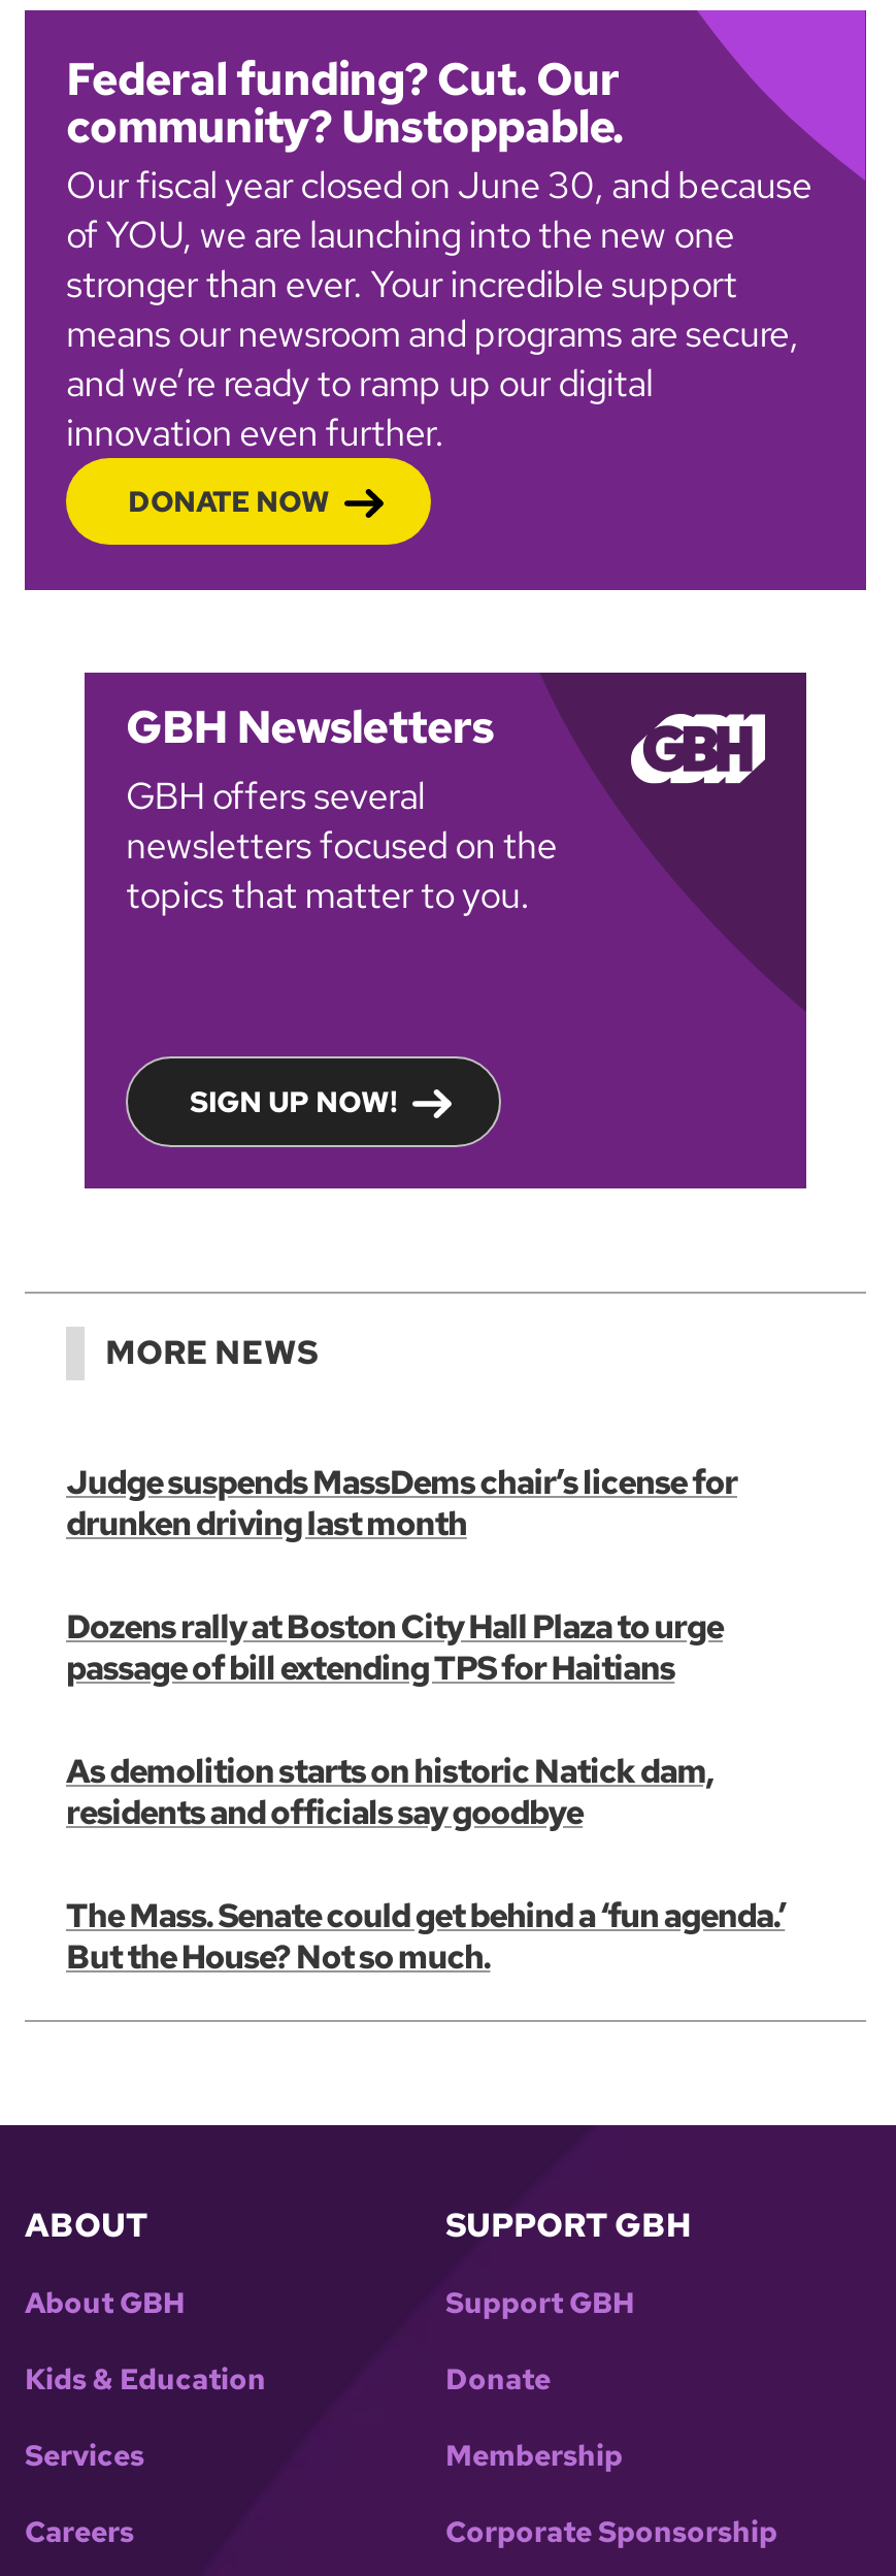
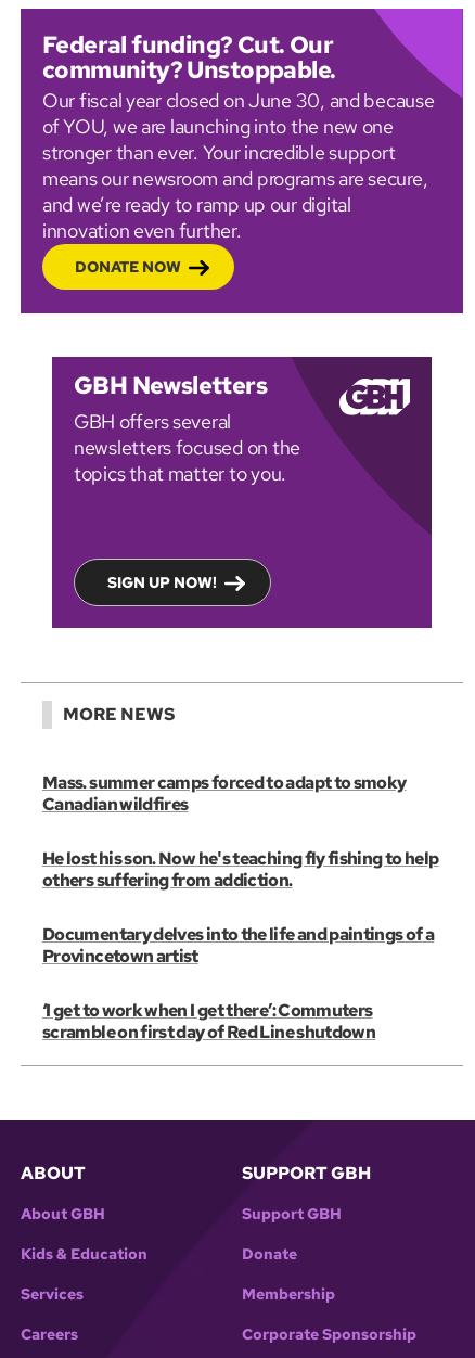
- Judge suspends MassDems chair’s license for
- drunken driving last month
+ Mass. summer camps forced to adapt to smoky
+ Canadian wildfires

- Dozens rally at Boston City Hall Plaza to urge
- passage of bill extending TPS for Haitians
+ He lost his son. Now he's teaching fly fishing to help
+ others suffering from addiction.

- As demolition starts on historic Natick dam,
- residents and officials say goodbye
+ Documentary delves into the life and paintings of a
+ Provincetown artist

- The Mass. Senate could get behind a ‘fun agenda.’
- But the House? Not so much.
+ ‘I get to work when I get there’: Commuters
+ scramble on first day of Red Line shutdown
